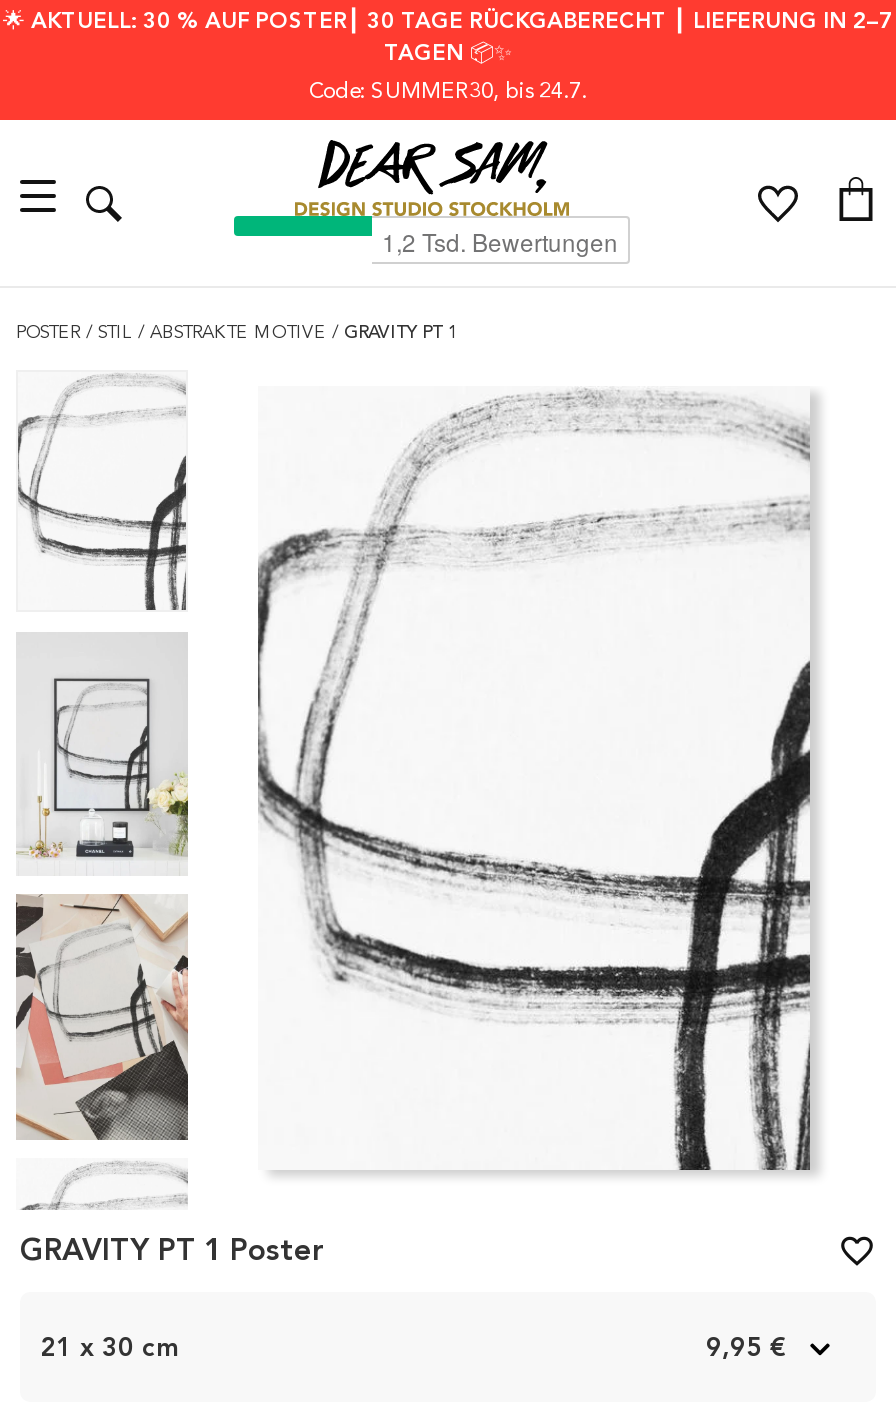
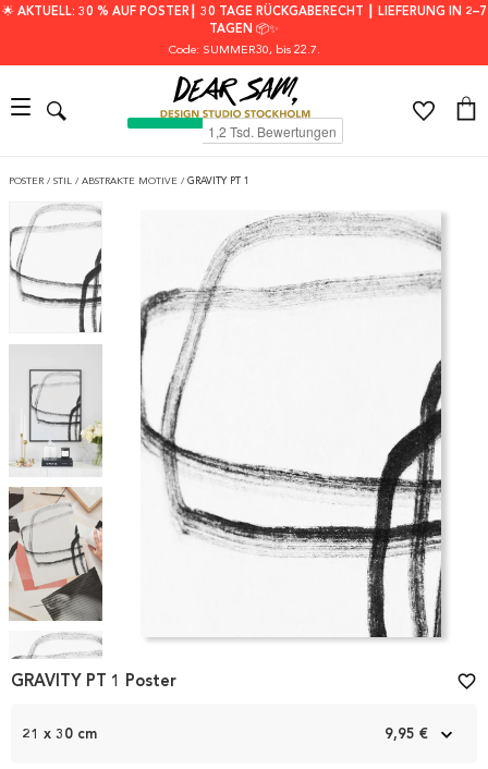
- Code: SUMMER30, bis 24.7.
+ Code: SUMMER30, bis 22.7.
